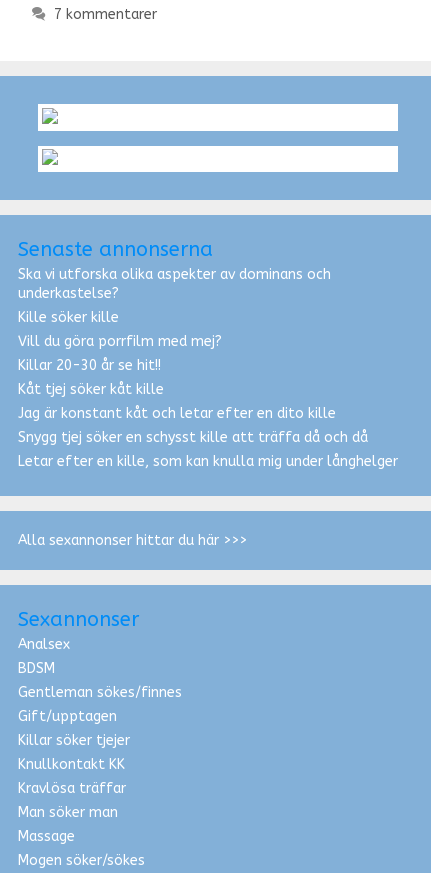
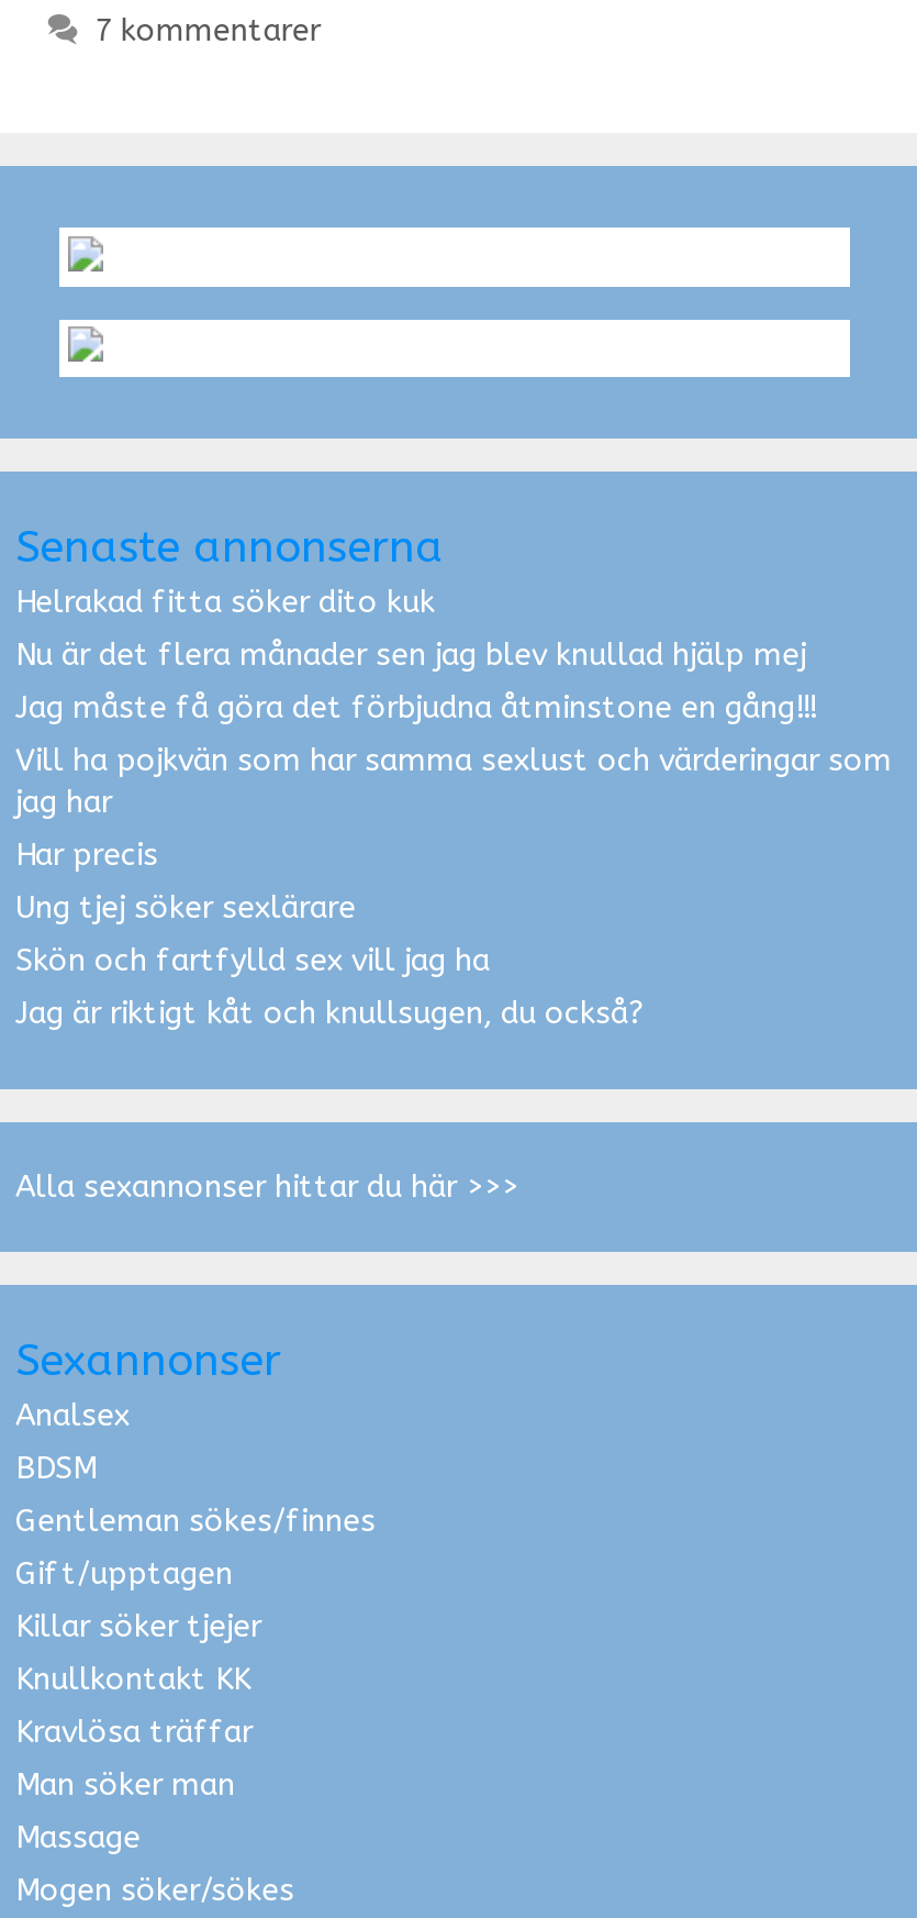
- Ska vi utforska olika aspekter av dominans och
- underkastelse?
- Kille söker kille
- Vill du göra porrfilm med mej?
- Killar 20-30 år se hit!!
- Kåt tjej söker kåt kille
- Jag är konstant kåt och letar efter en dito kille
- Snygg tjej söker en schysst kille att träffa då och då
- Letar efter en kille, som kan knulla mig under långhelger
+ Helrakad fitta söker dito kuk
+ Nu är det flera månader sen jag blev knullad hjälp mej
+ Jag måste få göra det förbjudna åtminstone en gång!!!
+ Vill ha pojkvän som har samma sexlust och värderingar som
+ jag har
+ Har precis
+ Ung tjej söker sexlärare
+ Skön och fartfylld sex vill jag ha
+ Jag är riktigt kåt och knullsugen, du också?
